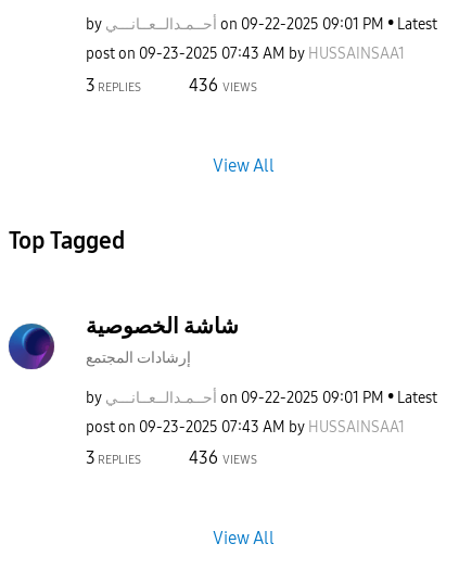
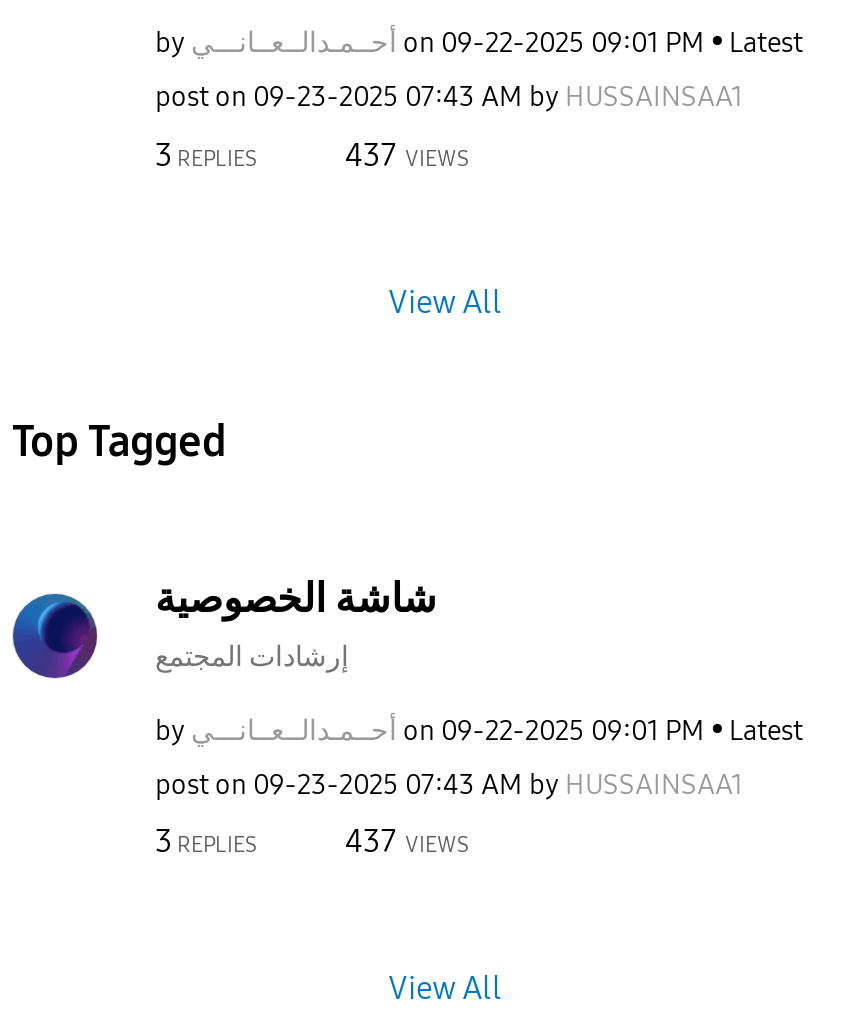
- 436 VIEWS
+ 437 VIEWS

- 436 VIEWS
+ 437 VIEWS
